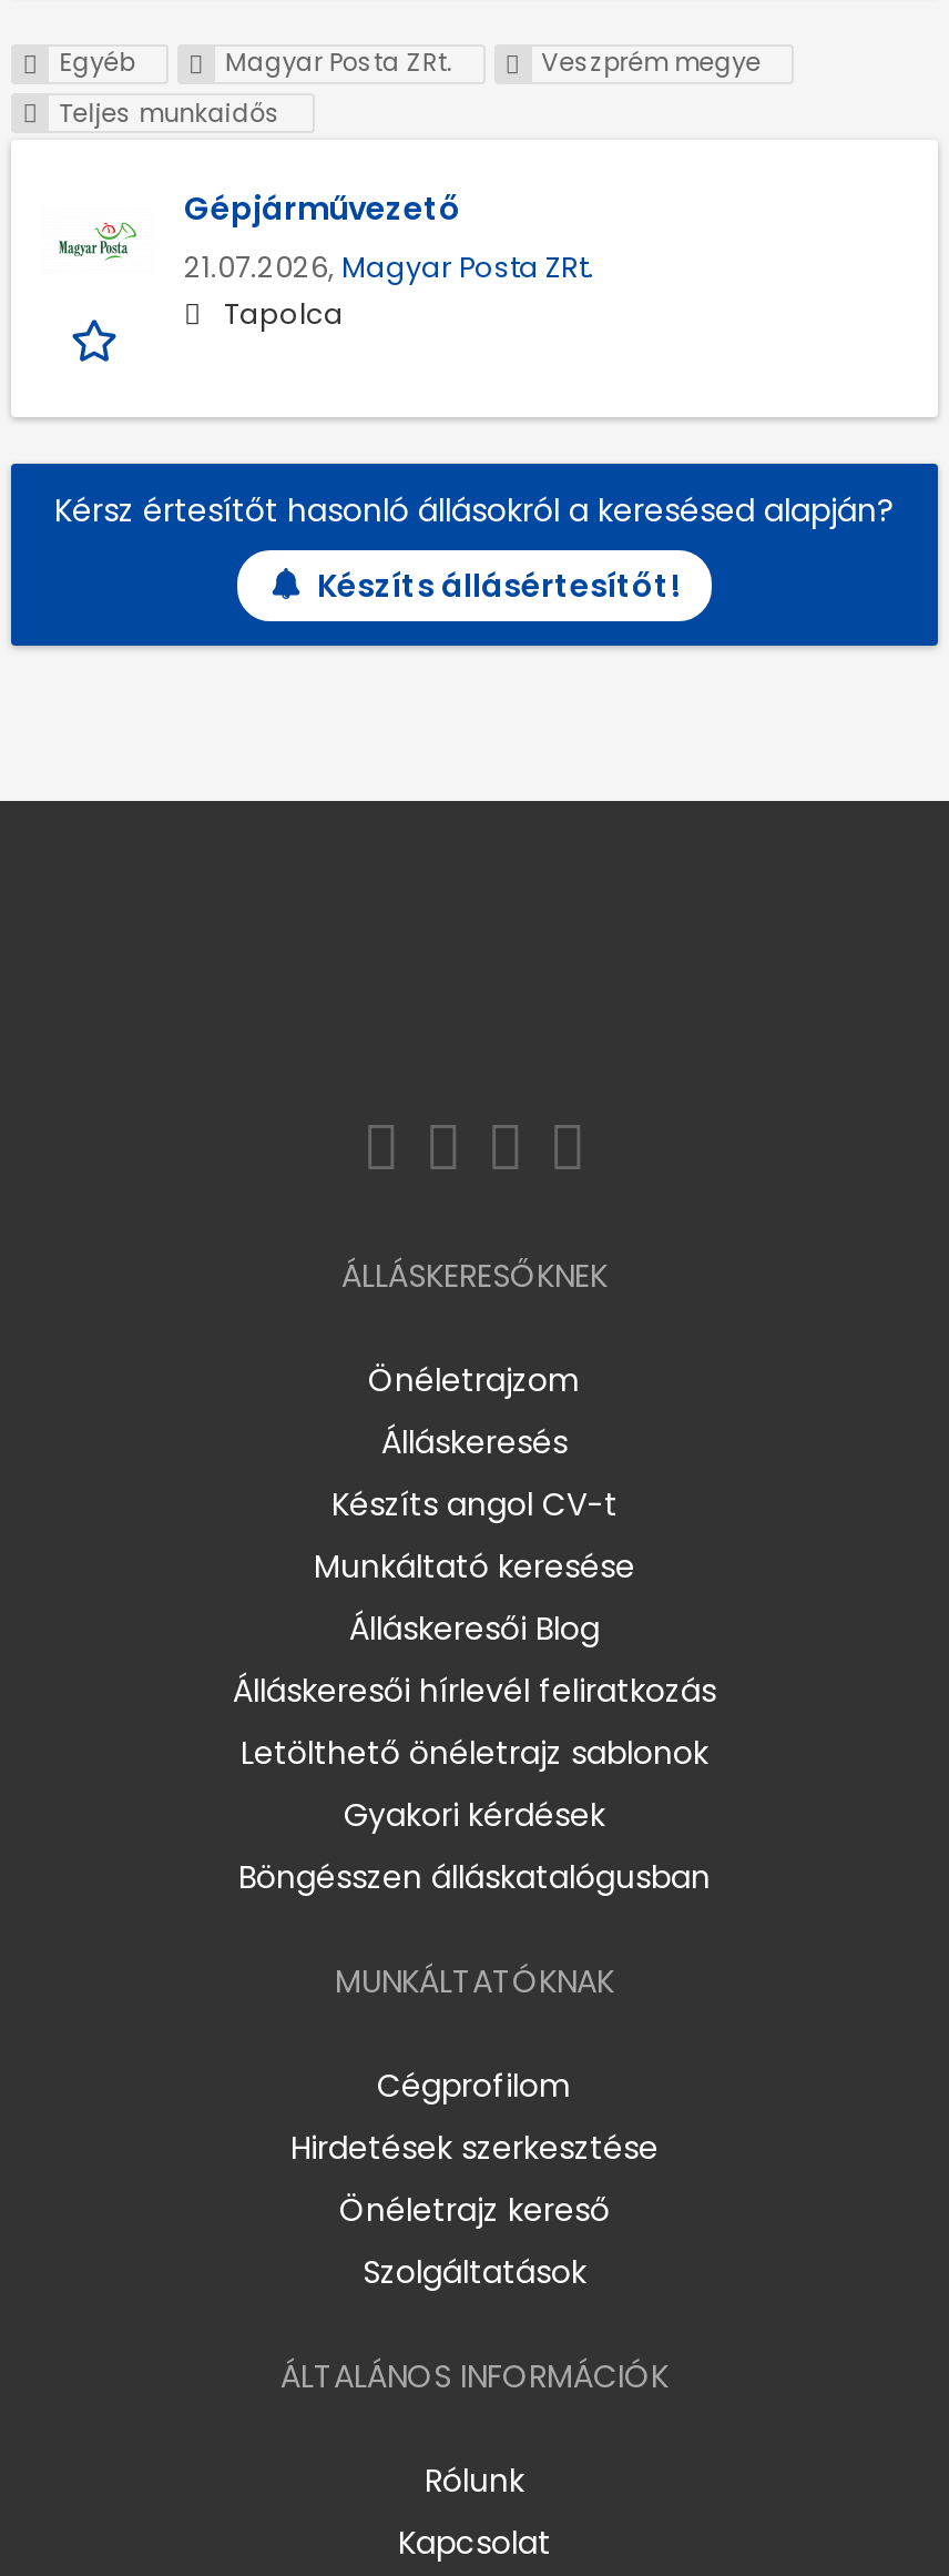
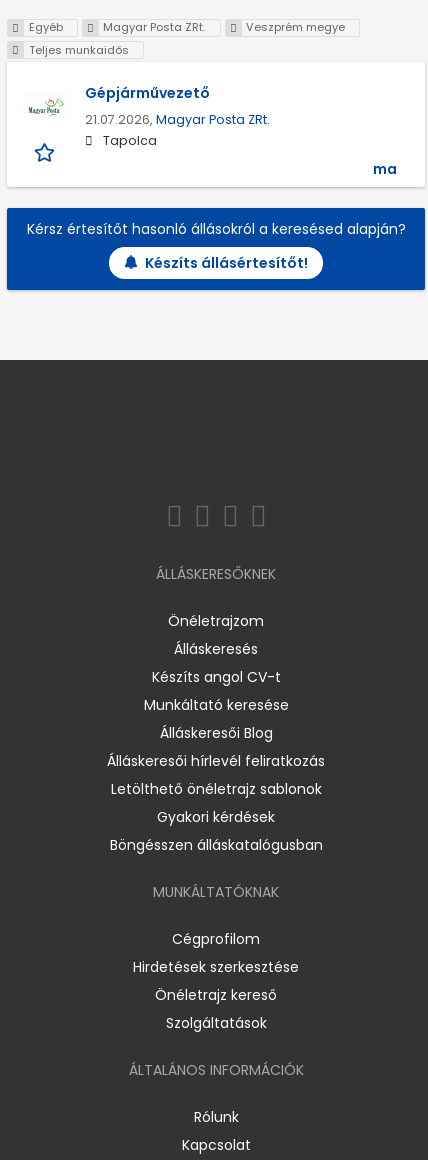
+ ma
